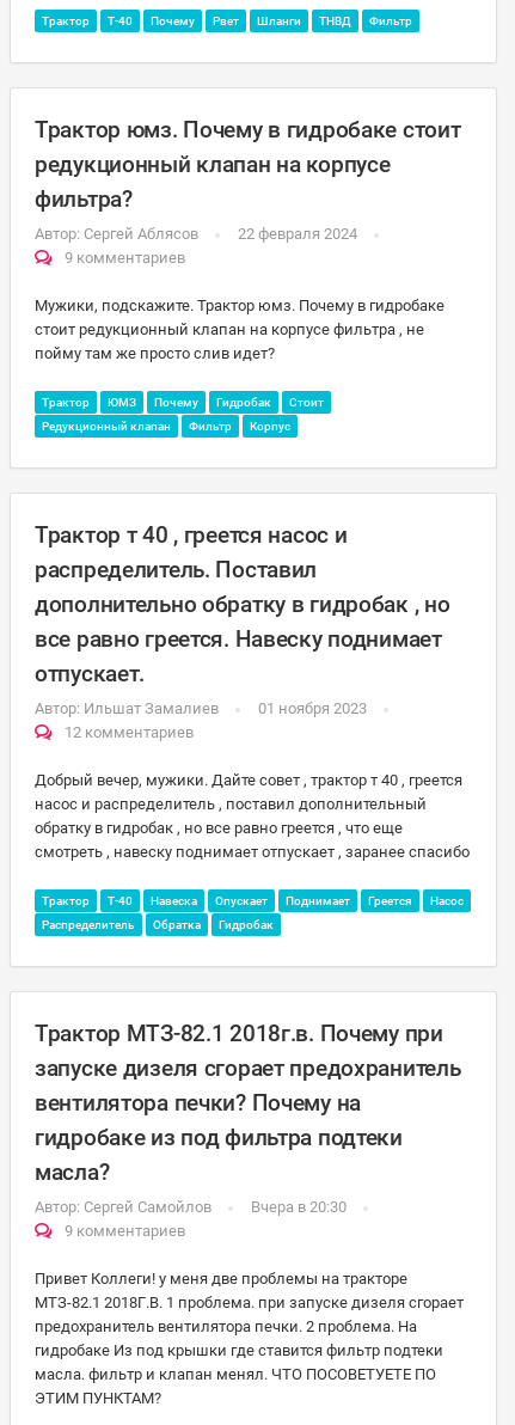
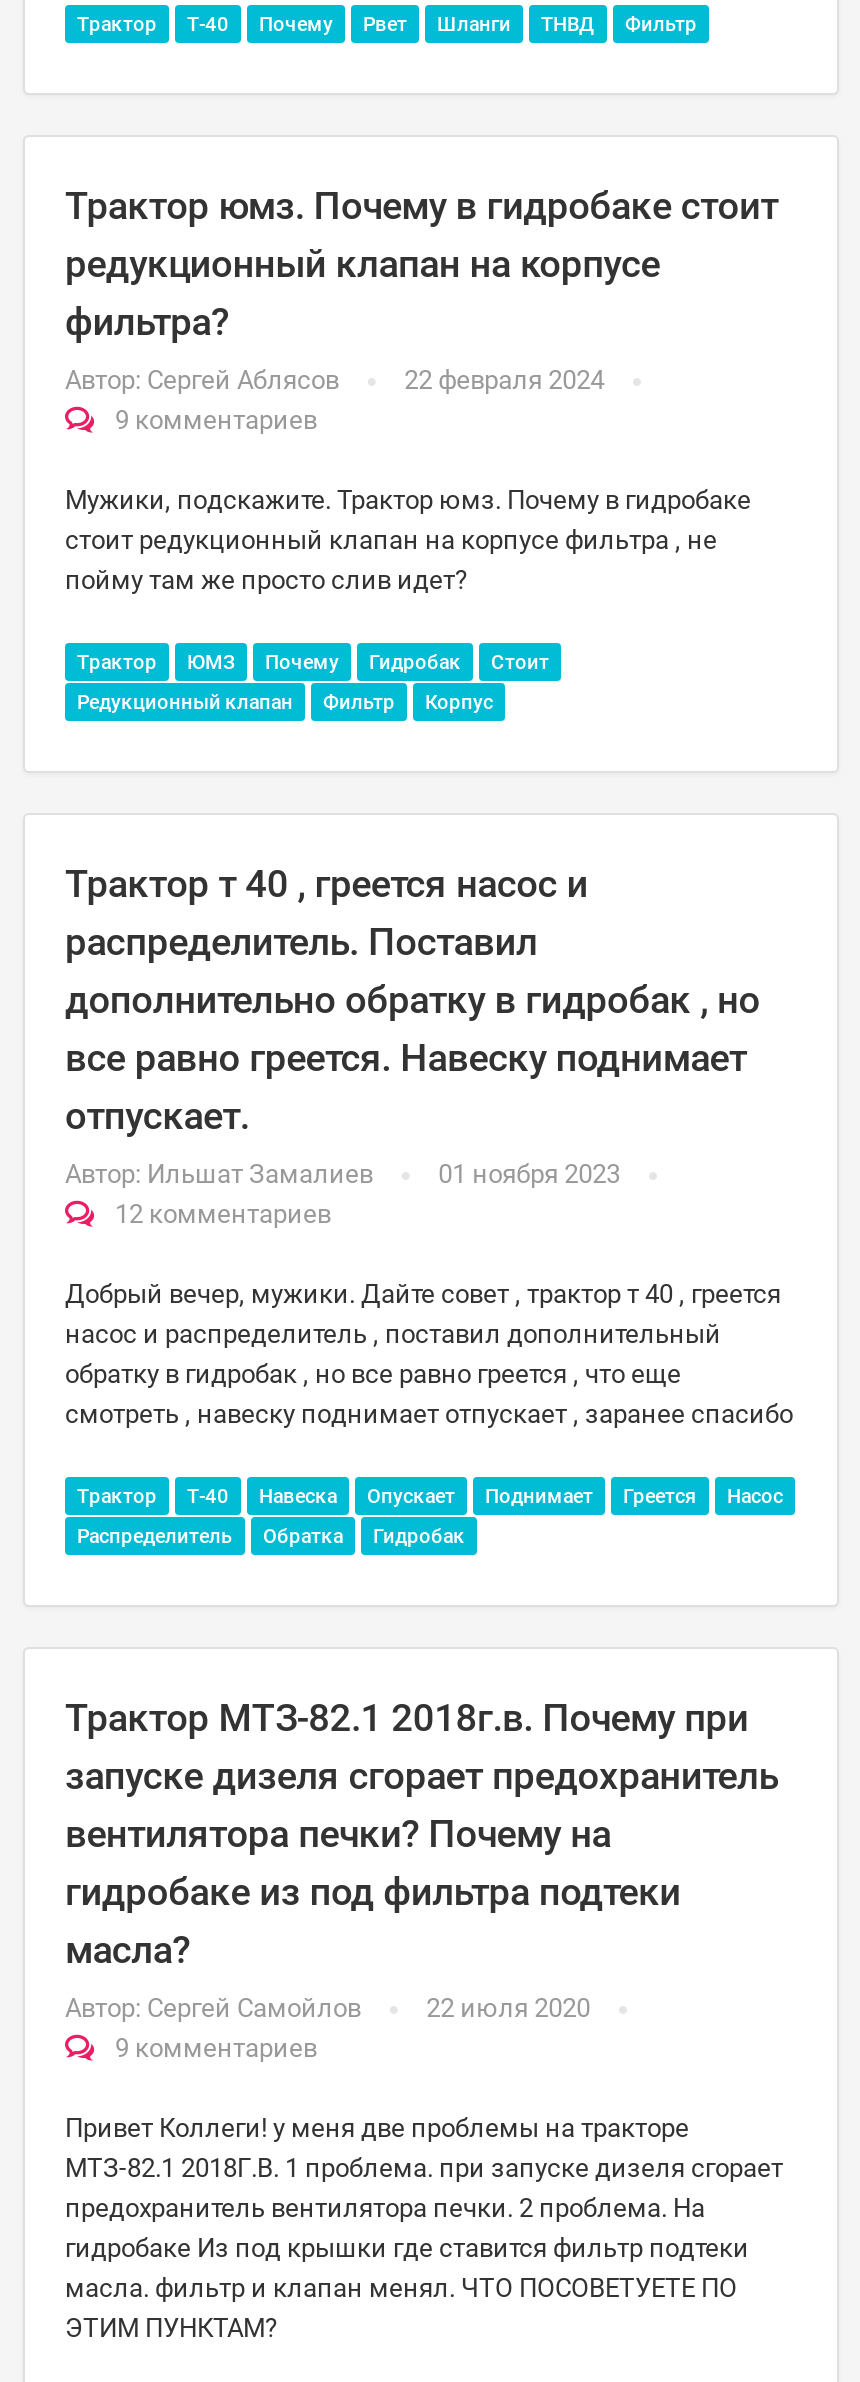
- Вчера в 20:30
+ 22 июля 2020
